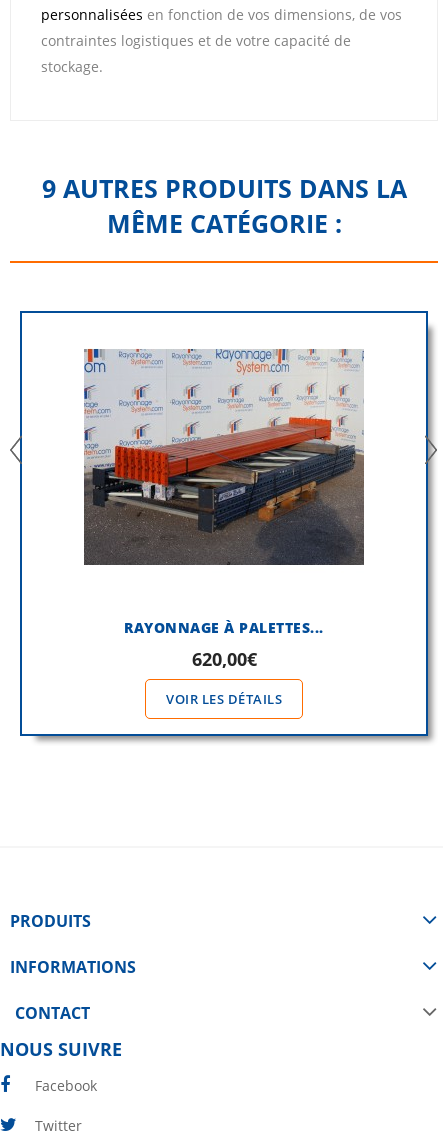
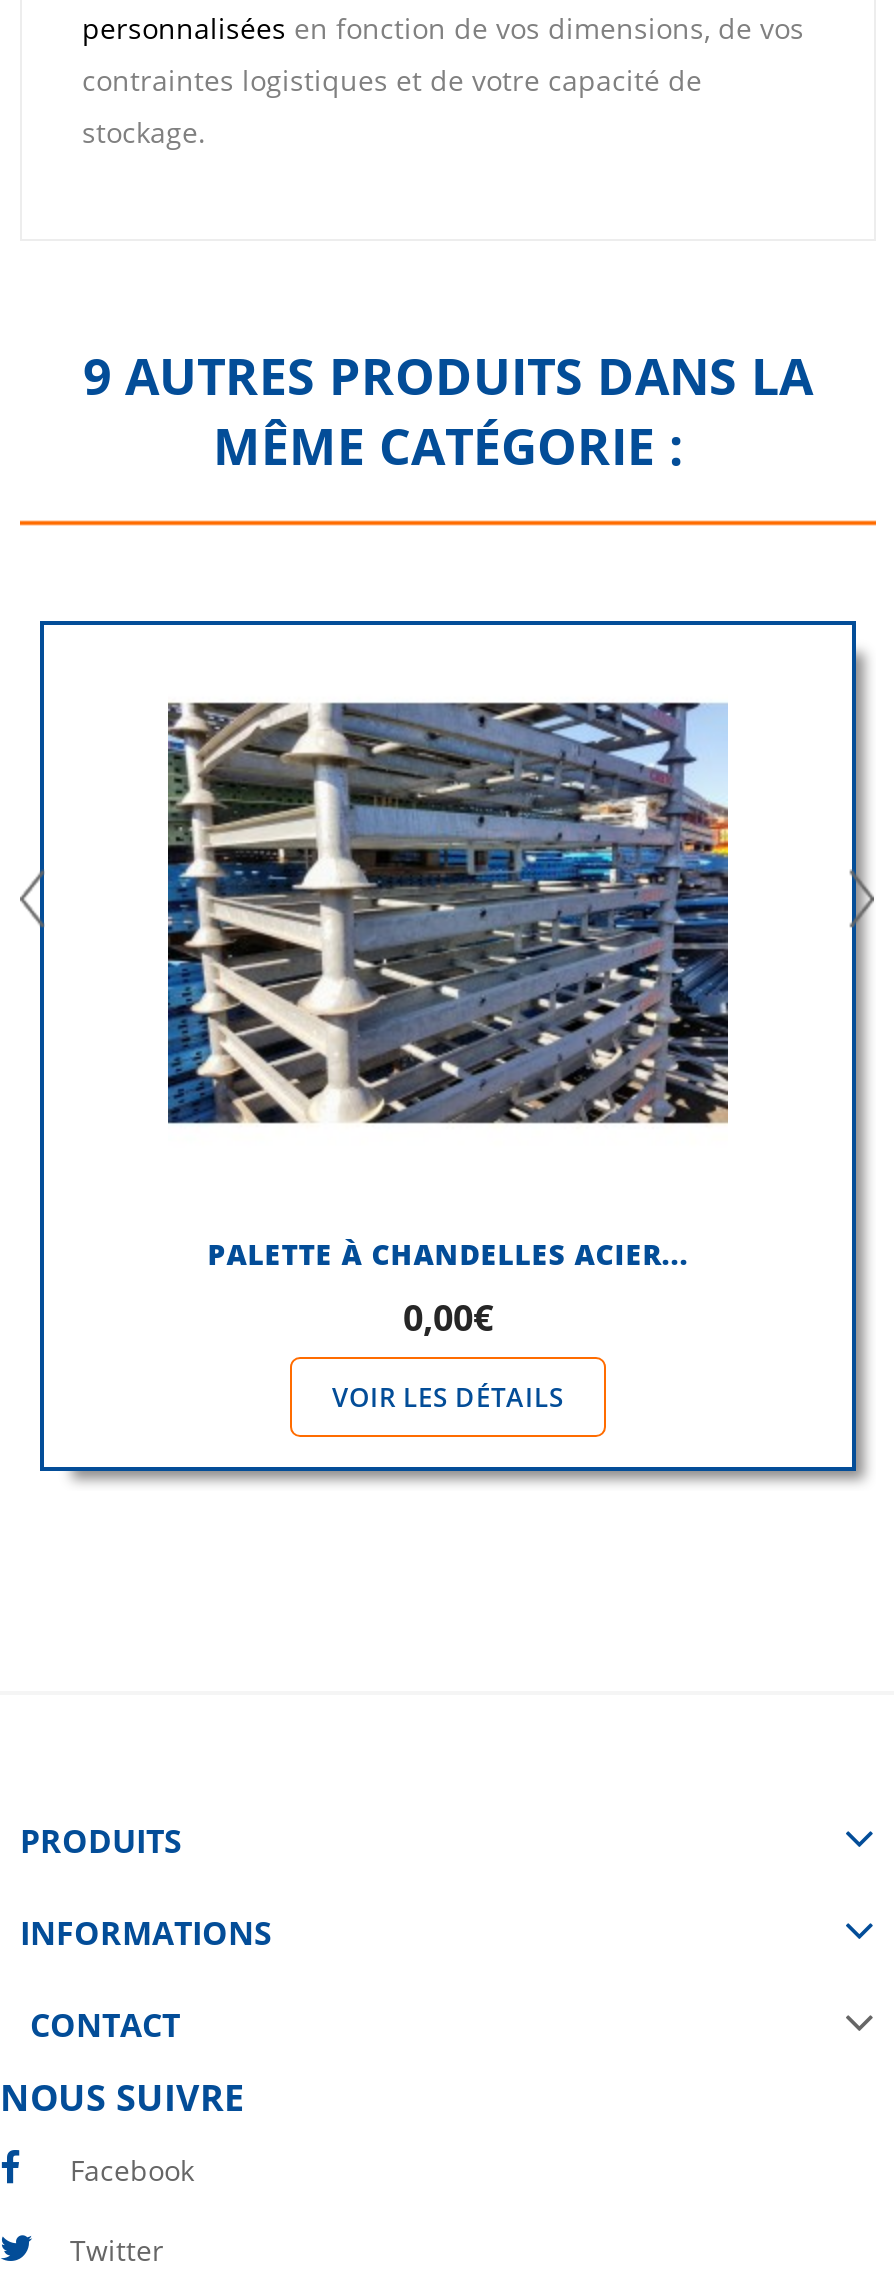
- [image]
+ [image]

- RAYONNAGE À PALETTES...
- 620,00€
+ PALETTE À CHANDELLES ACIER...
+ 0,00€
